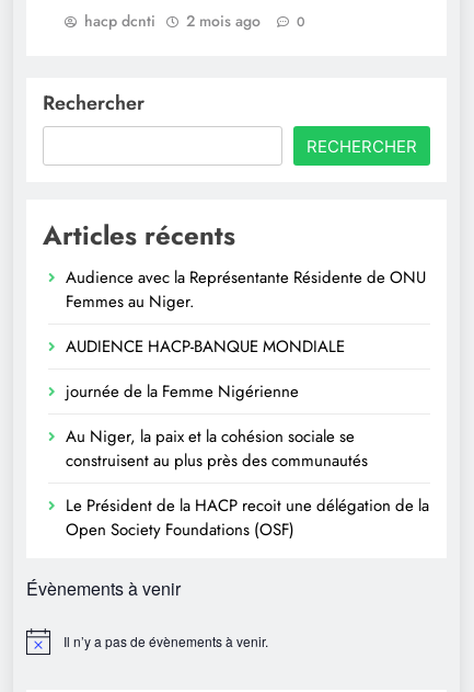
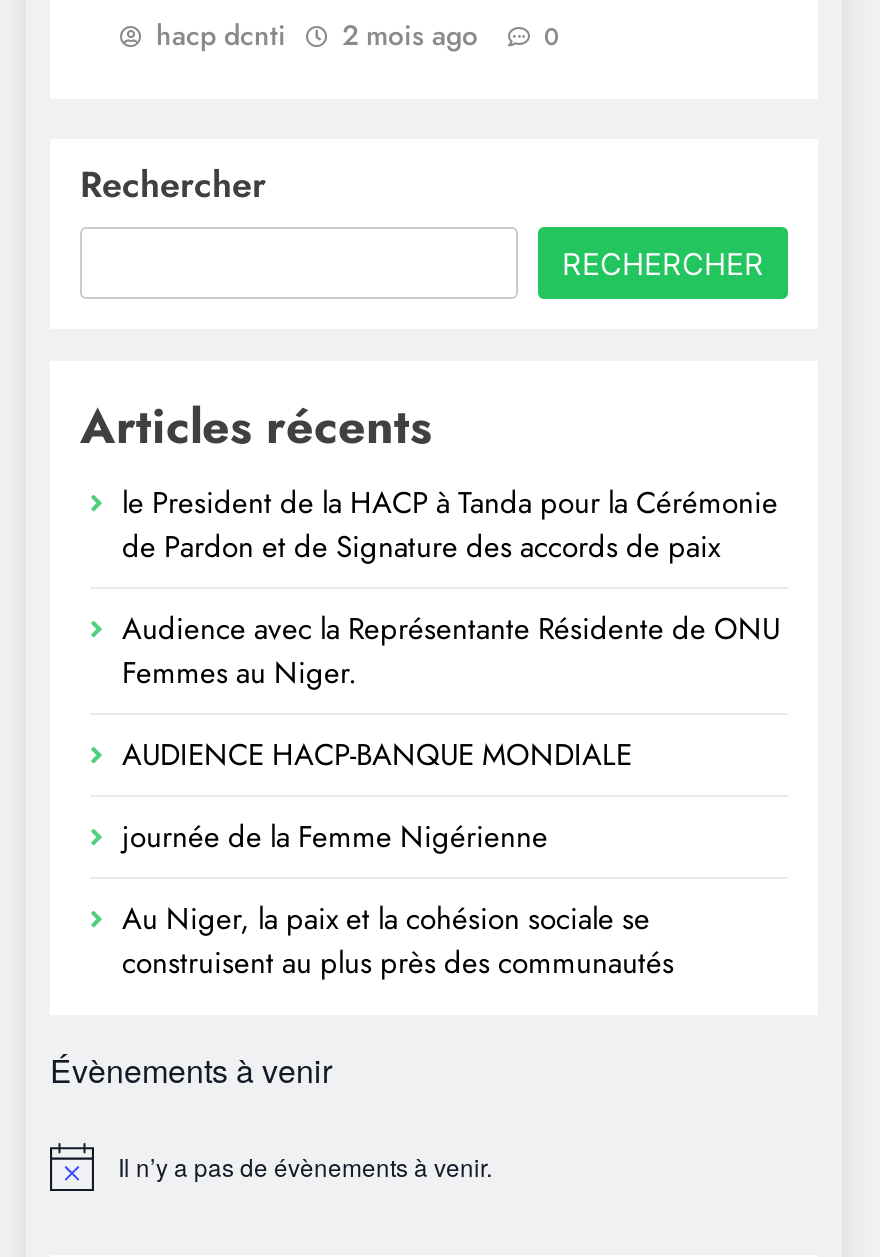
+ le President de la HACP à Tanda pour la Cérémonie
+ de Pardon et de Signature des accords de paix

moved down: Audience avec la Représentante Résidente de ONU | Femmes au Niger. | AUDIENCE HACP-BANQUE MONDIALE | journée de la Femme Nigérienne | Au Niger, la paix et la cohésion sociale se | construisent au plus près des communautés

- Le Président de la HACP recoit une délégation de la
- Open Society Foundations (OSF)
